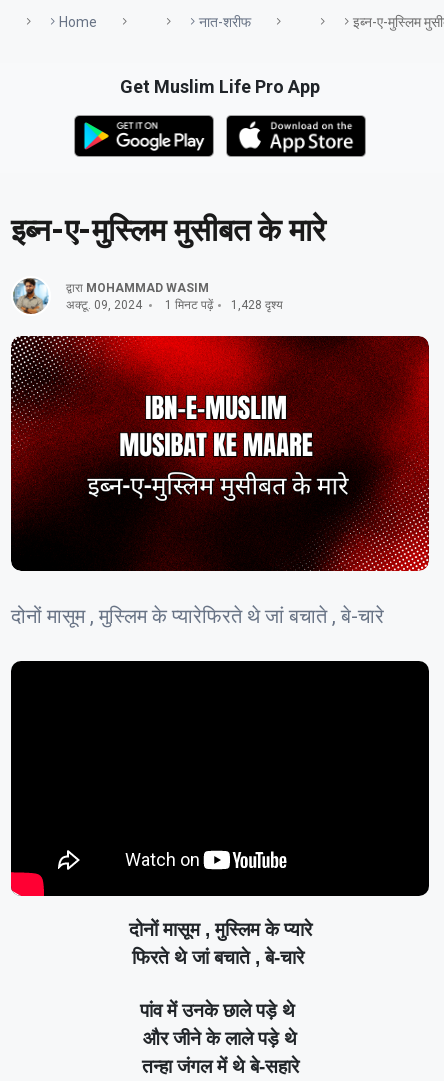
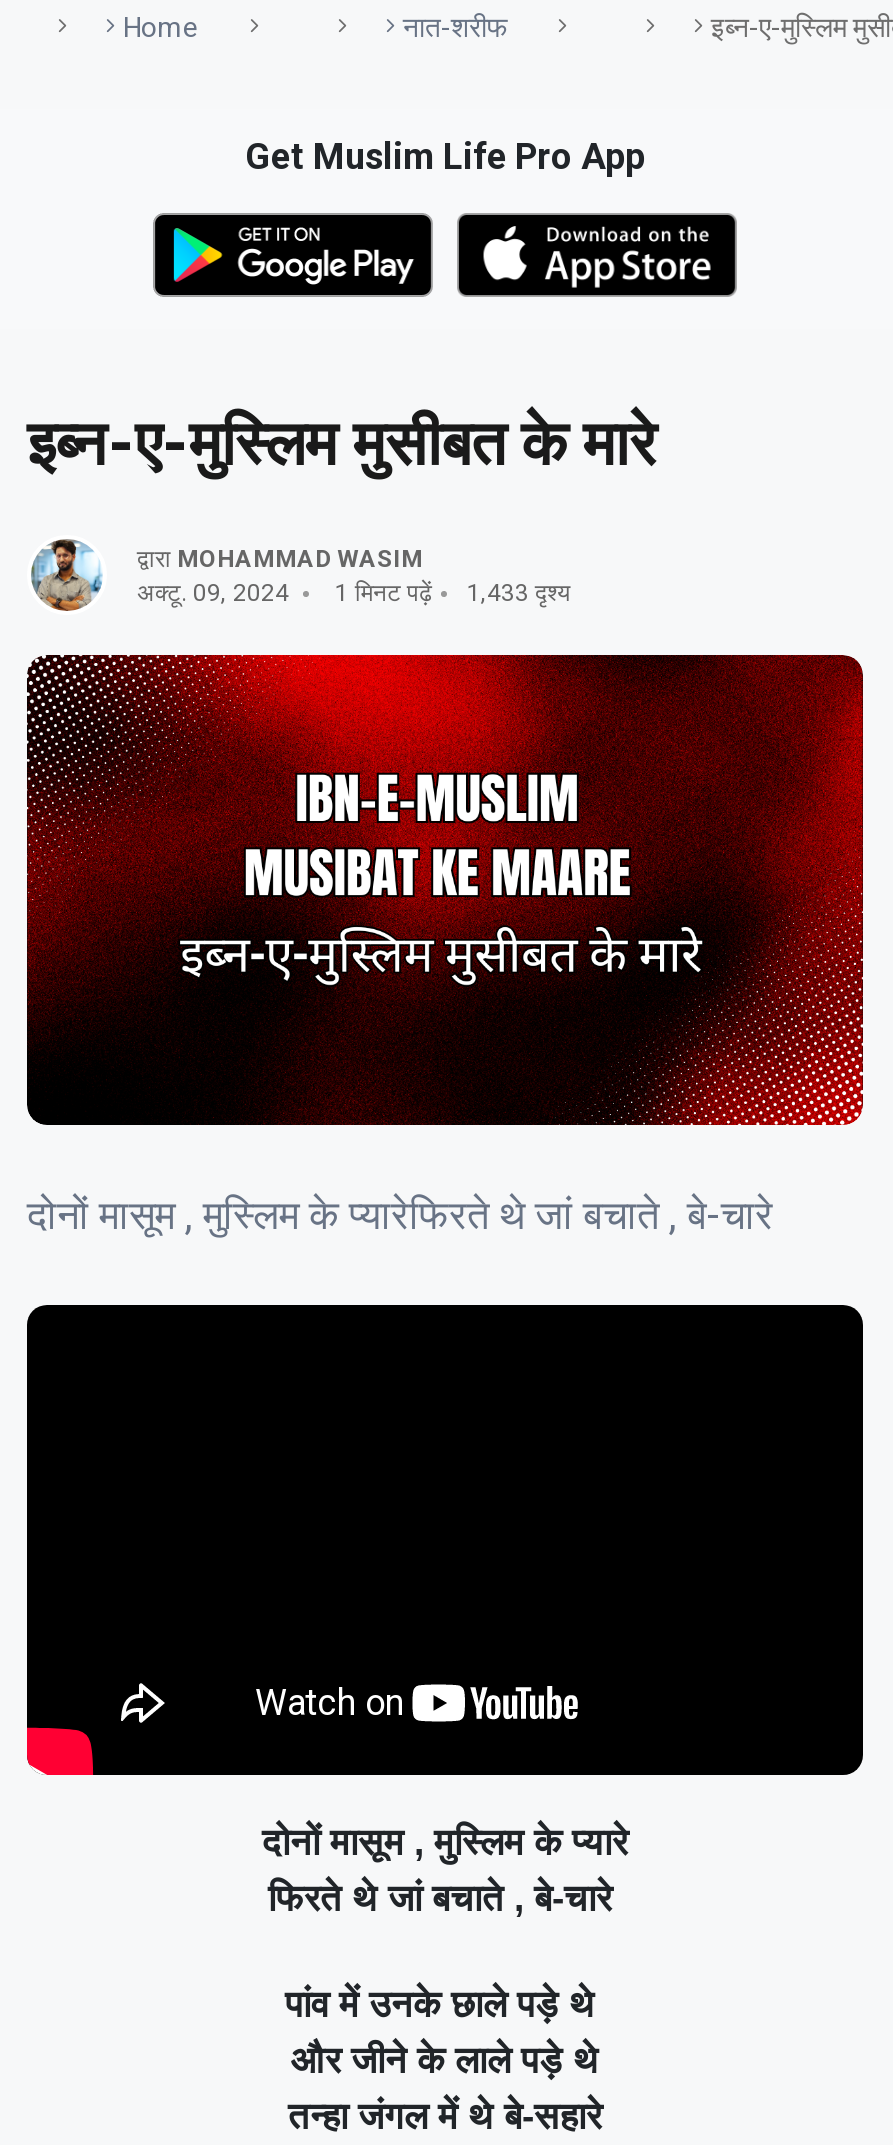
- अक्टू. 09, 2024 1 मिनट पढ़ें 1,428 दृश्य
+ अक्टू. 09, 2024 1 मिनट पढ़ें 1,433 दृश्य
